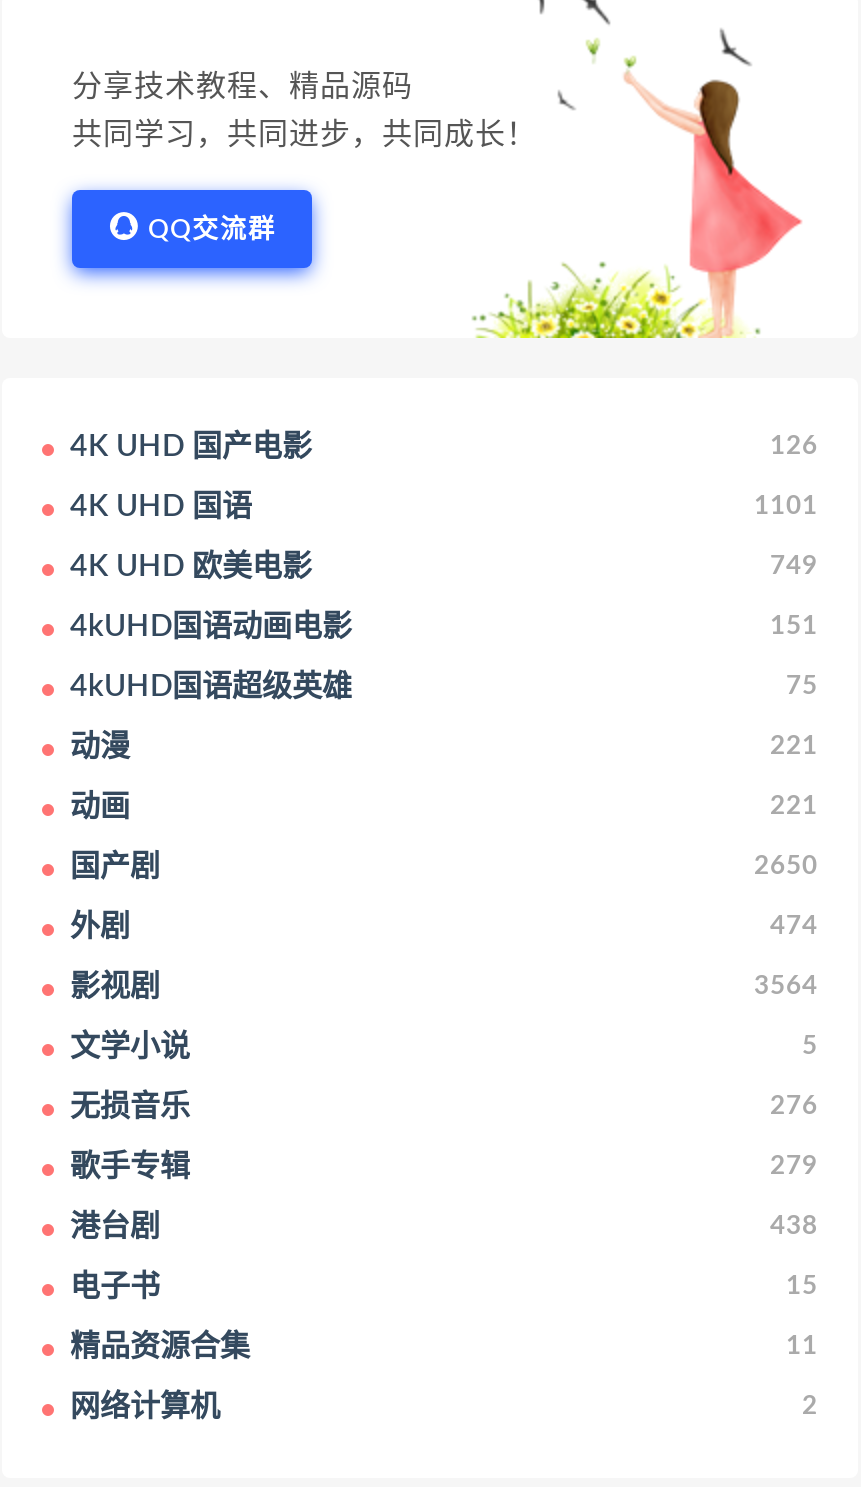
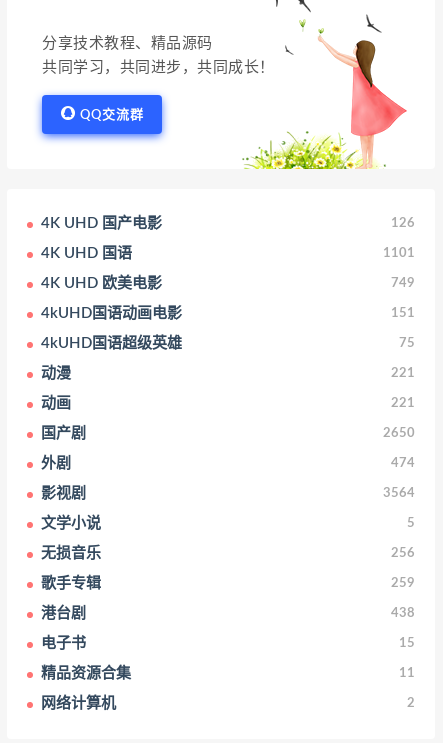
- 276
+ 256

- 279
+ 259
